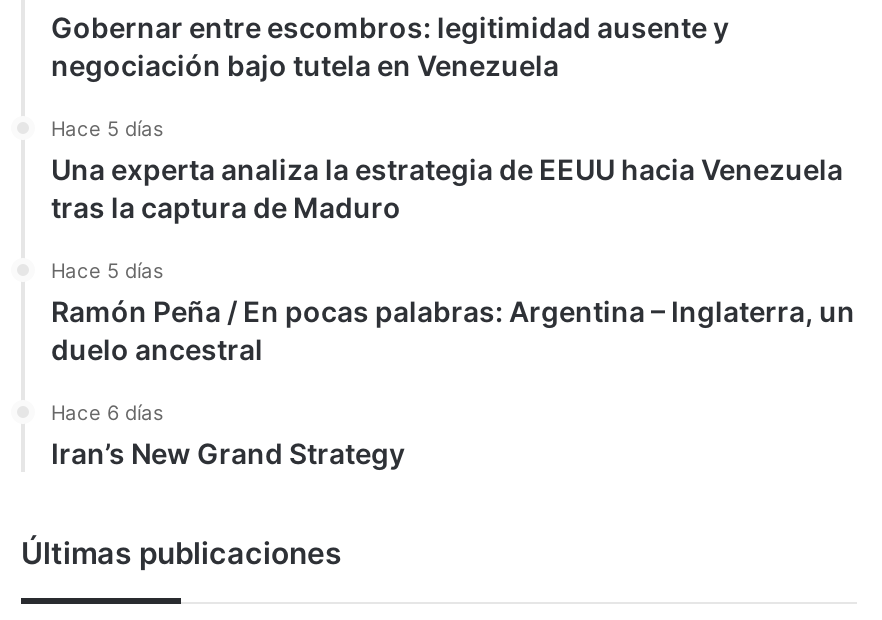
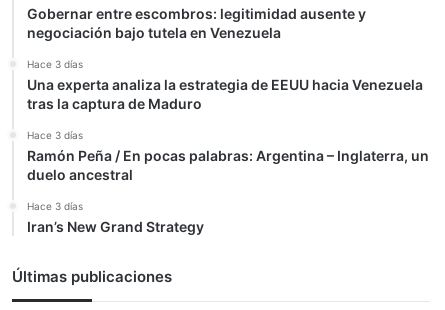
- Hace 5 días
+ Hace 3 días

- Hace 5 días
+ Hace 3 días

- Hace 6 días
+ Hace 3 días
